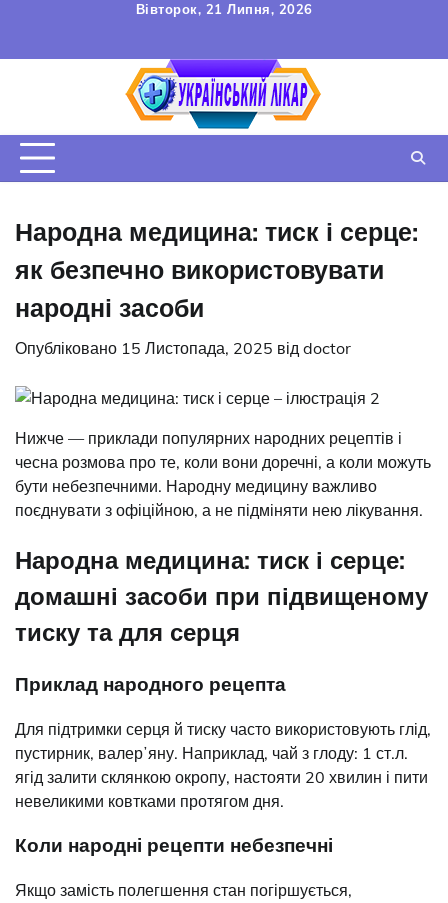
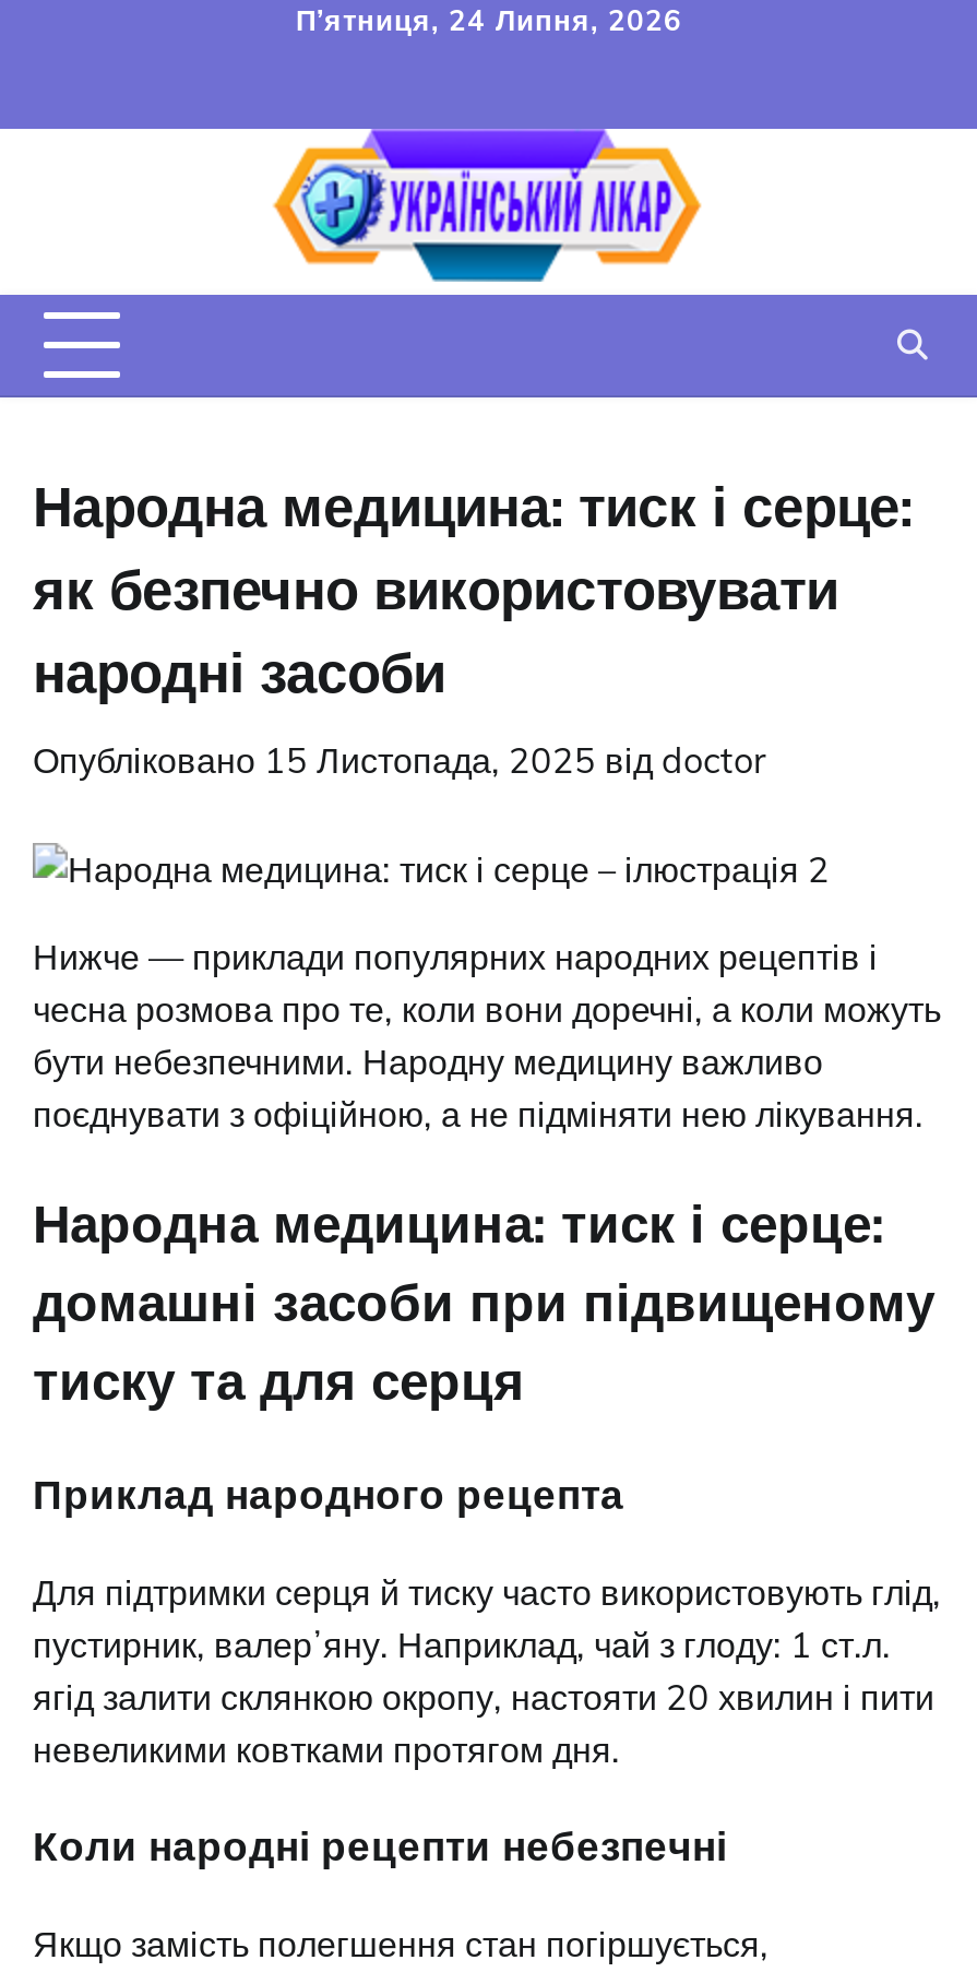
- Вівторок, 21 Липня, 2026
+ П’ятниця, 24 Липня, 2026
